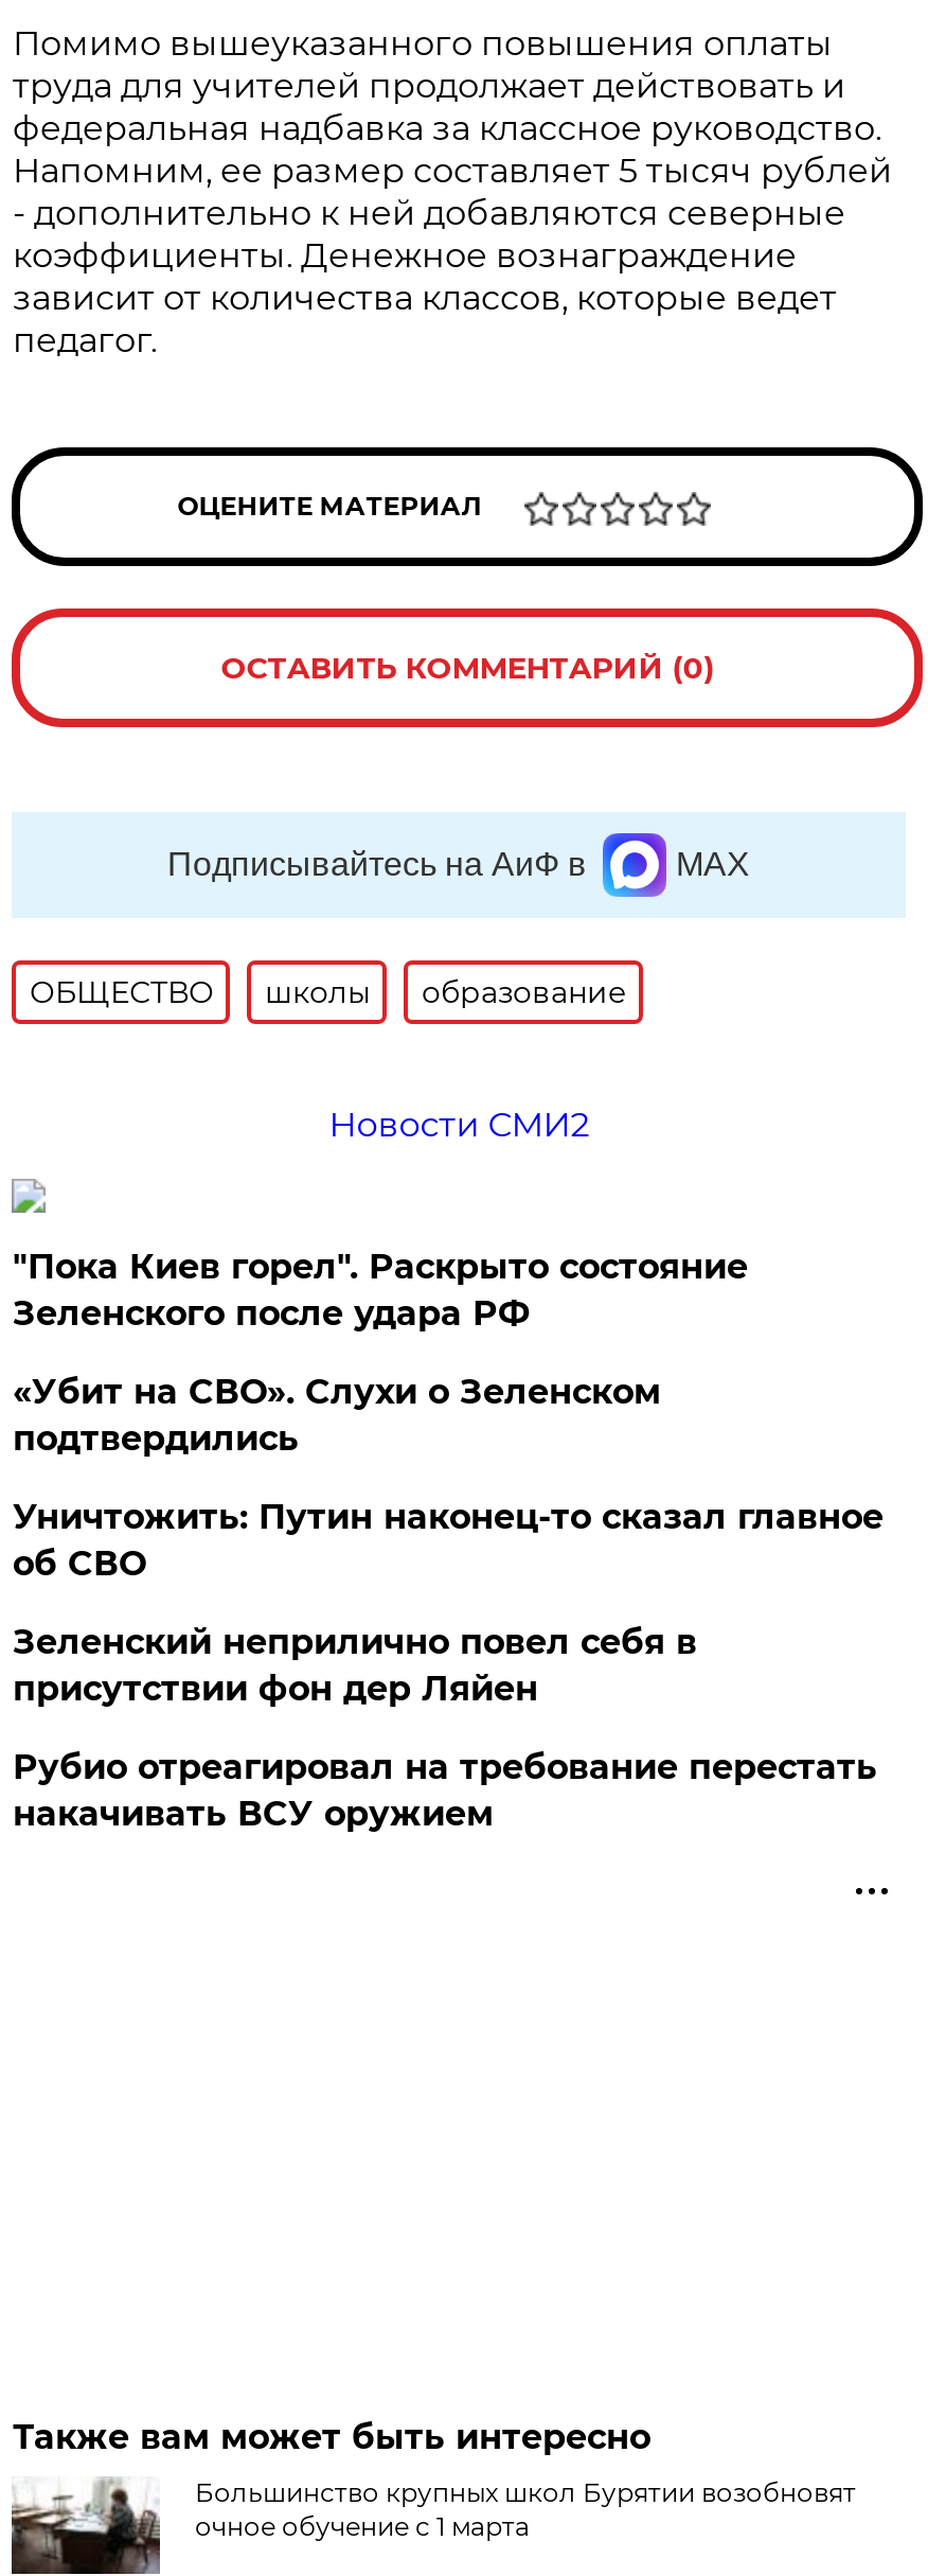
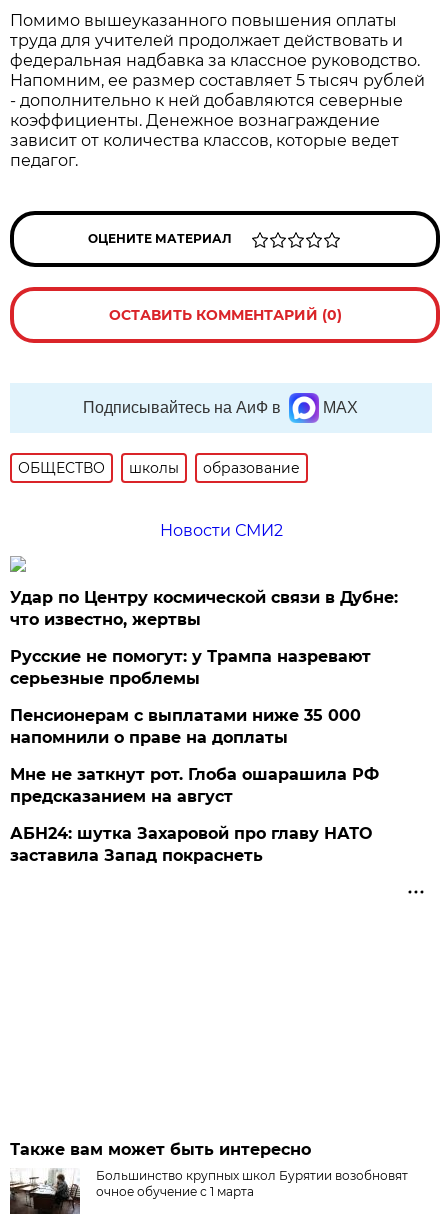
- "Пока Киев горел". Раскрыто состояние
- Зеленского после удара РФ
+ Удар по Центру космической связи в Дубне:
+ что известно, жертвы

- «Убит на СВО». Слухи о Зеленском
- подтвердились
+ Русские не помогут: у Трампа назревают
+ серьезные проблемы

- Уничтожить: Путин наконец-то сказал главное
- об СВО
+ Пенсионерам с выплатами ниже 35 000
+ напомнили о праве на доплаты

- Зеленский неприлично повел cебя в
- присутствии фон дер Ляйен
+ Мне не заткнут рот. Глоба ошарашила РФ
+ предсказанием на август

- Рубио отреагировал на требование перестать
- накачивать ВСУ оружием
+ АБН24: шутка Захаровой про главу НАТО
+ заставила Запад покраснеть
